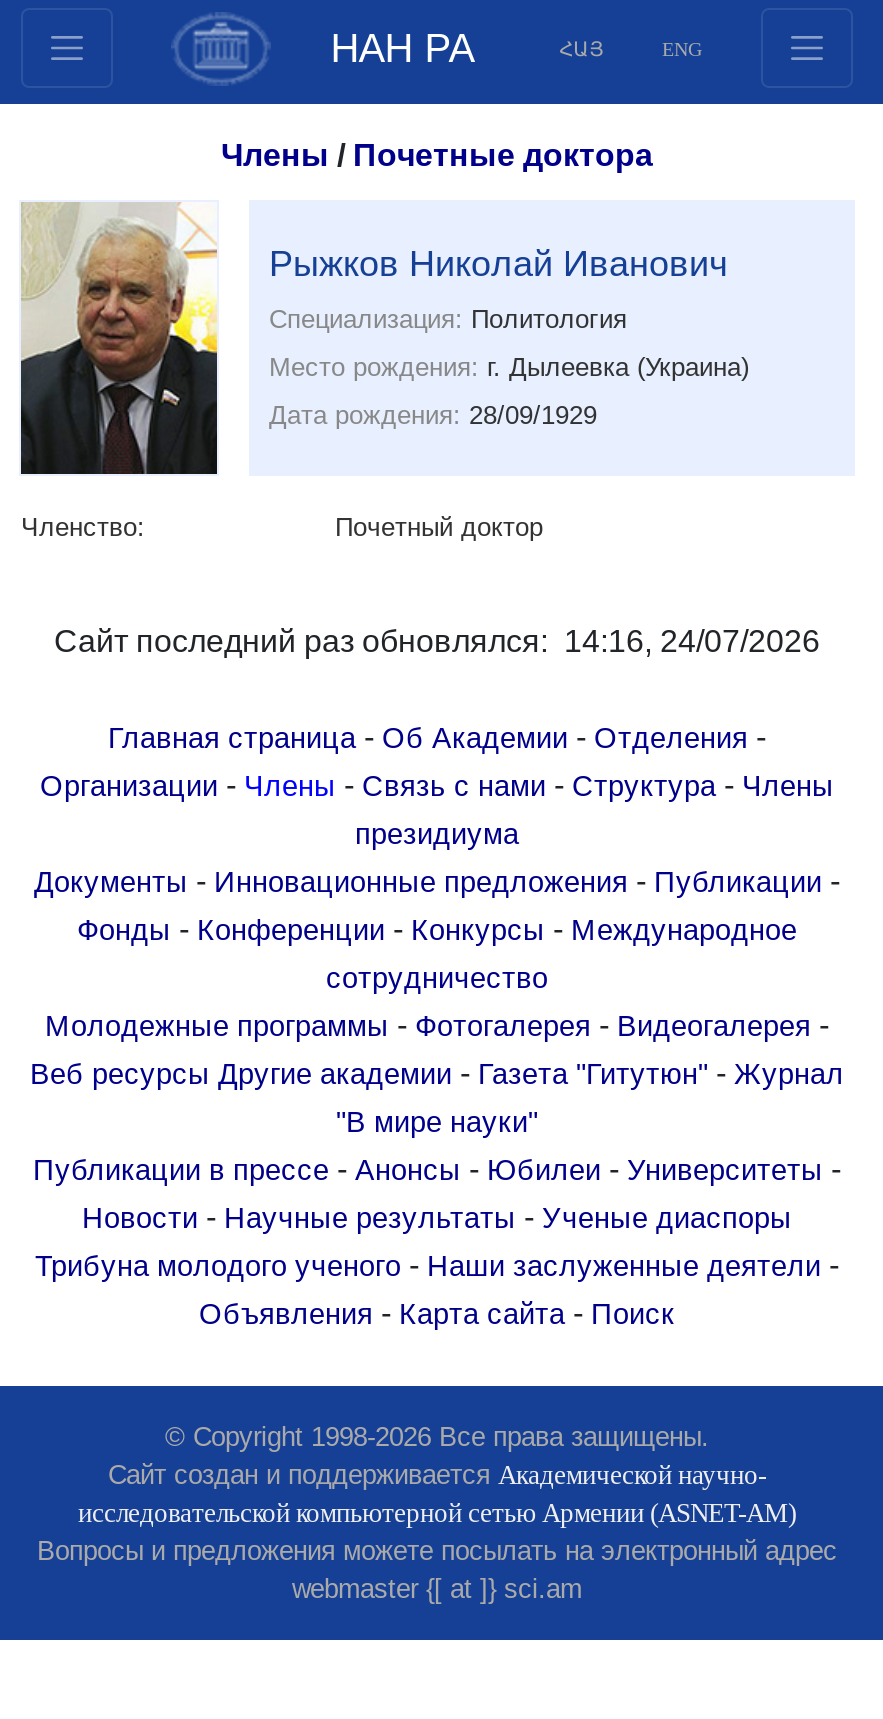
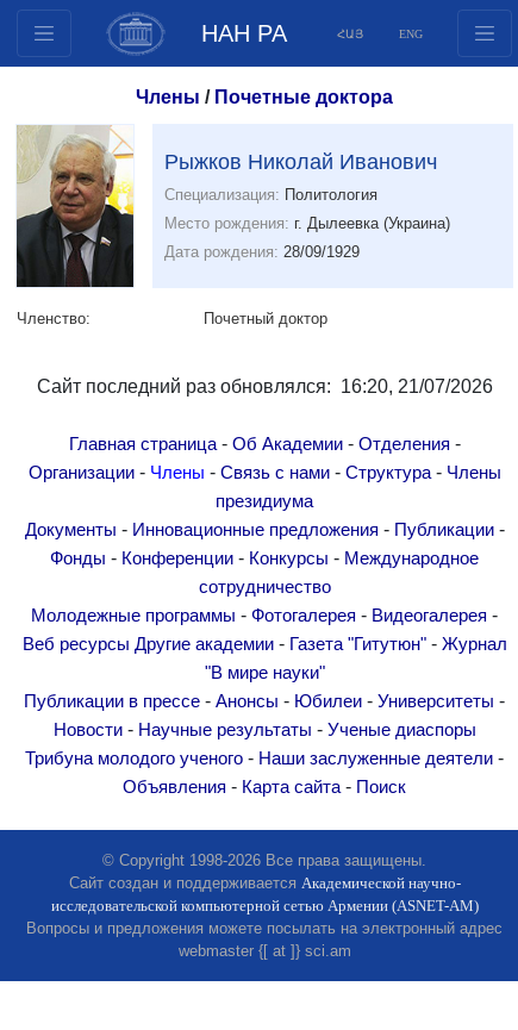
- Сайт последний раз обновлялся: 14:16, 24/07/2026
+ Сайт последний раз обновлялся: 16:20, 21/07/2026
